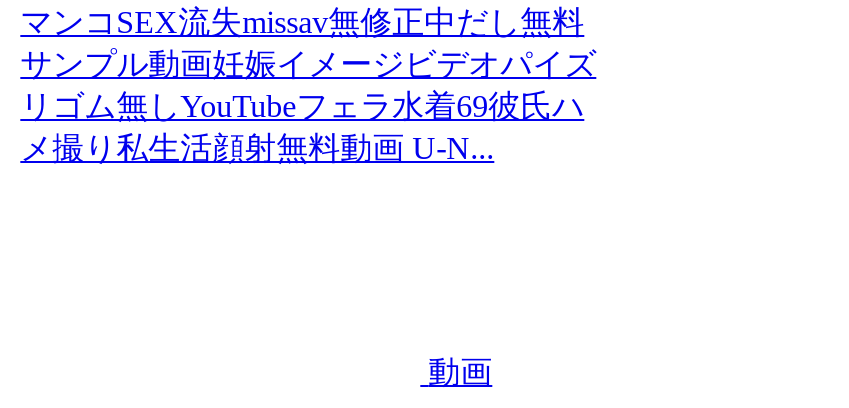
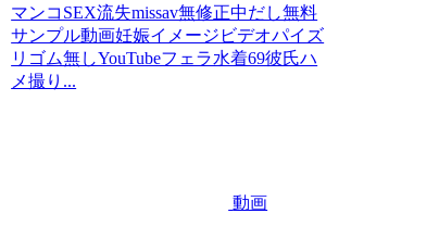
- メ撮り私生活顔射無料動画 U-N...
+ メ撮り...
